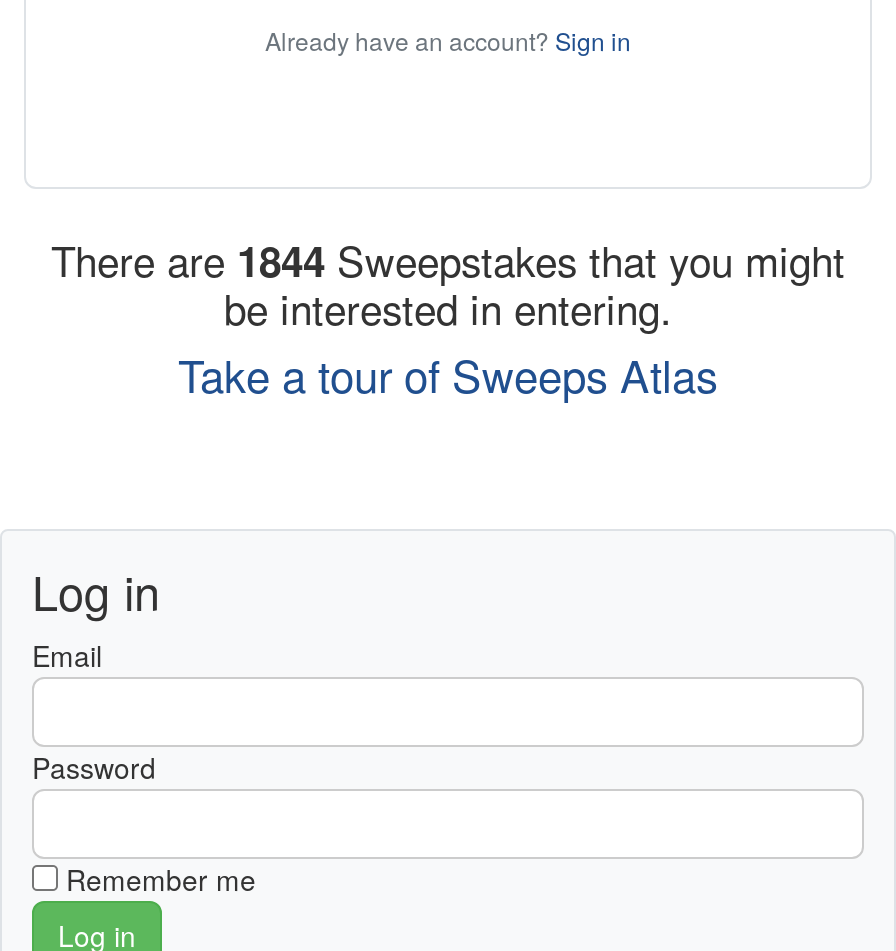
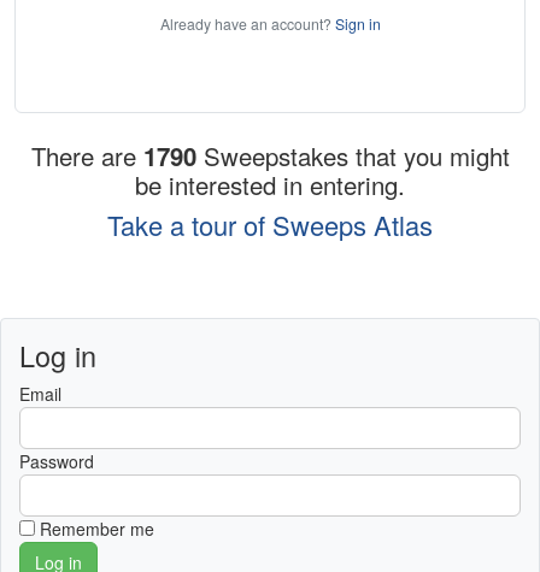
- There are 1844 Sweepstakes that you might
+ There are 1790 Sweepstakes that you might
